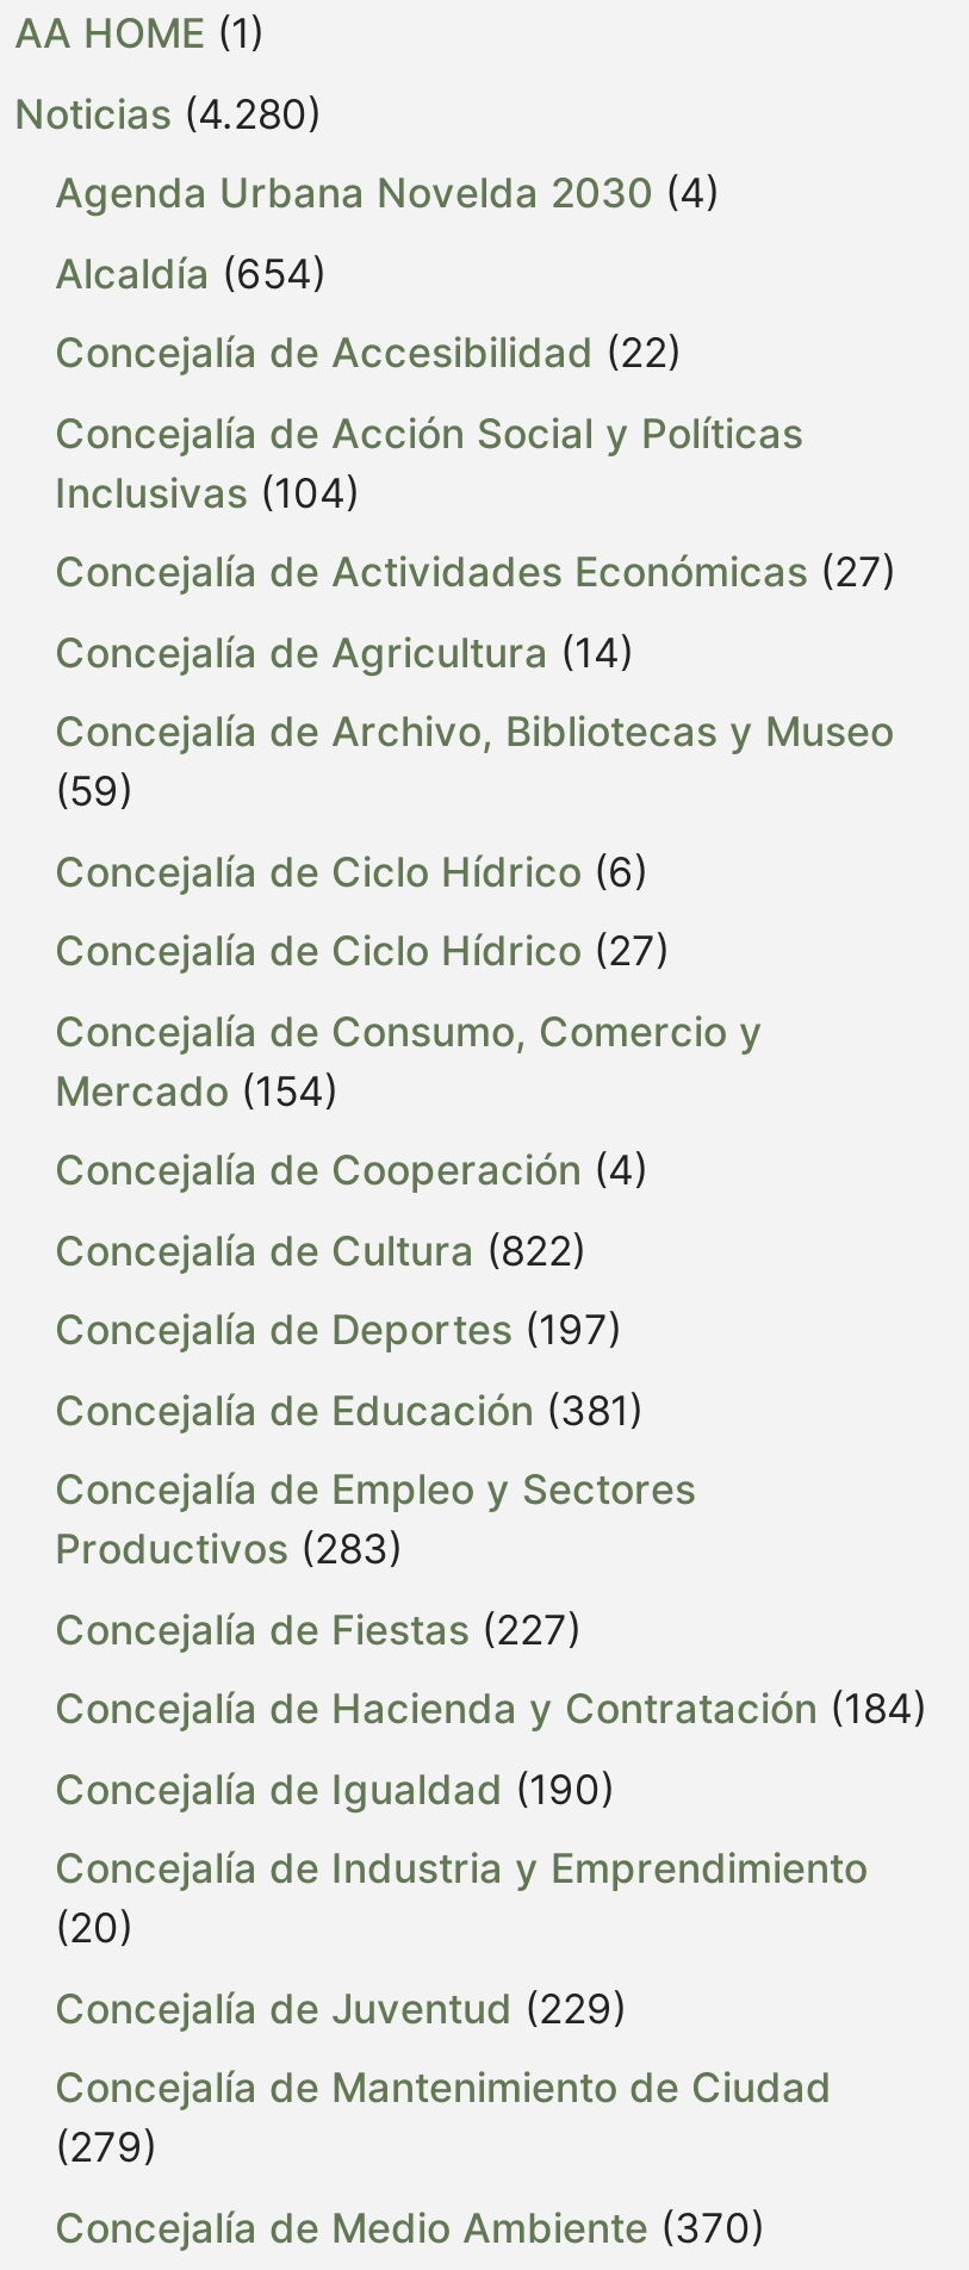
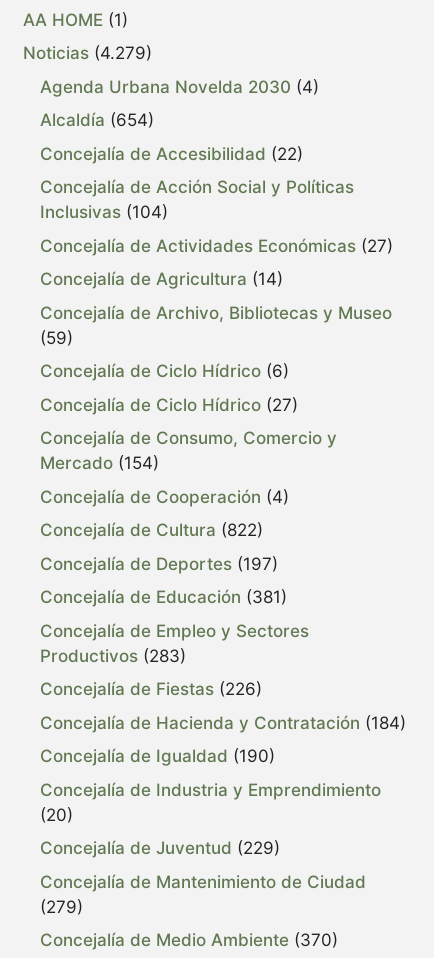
- Noticias (4.280)
+ Noticias (4.279)

- Concejalía de Fiestas (227)
+ Concejalía de Fiestas (226)
